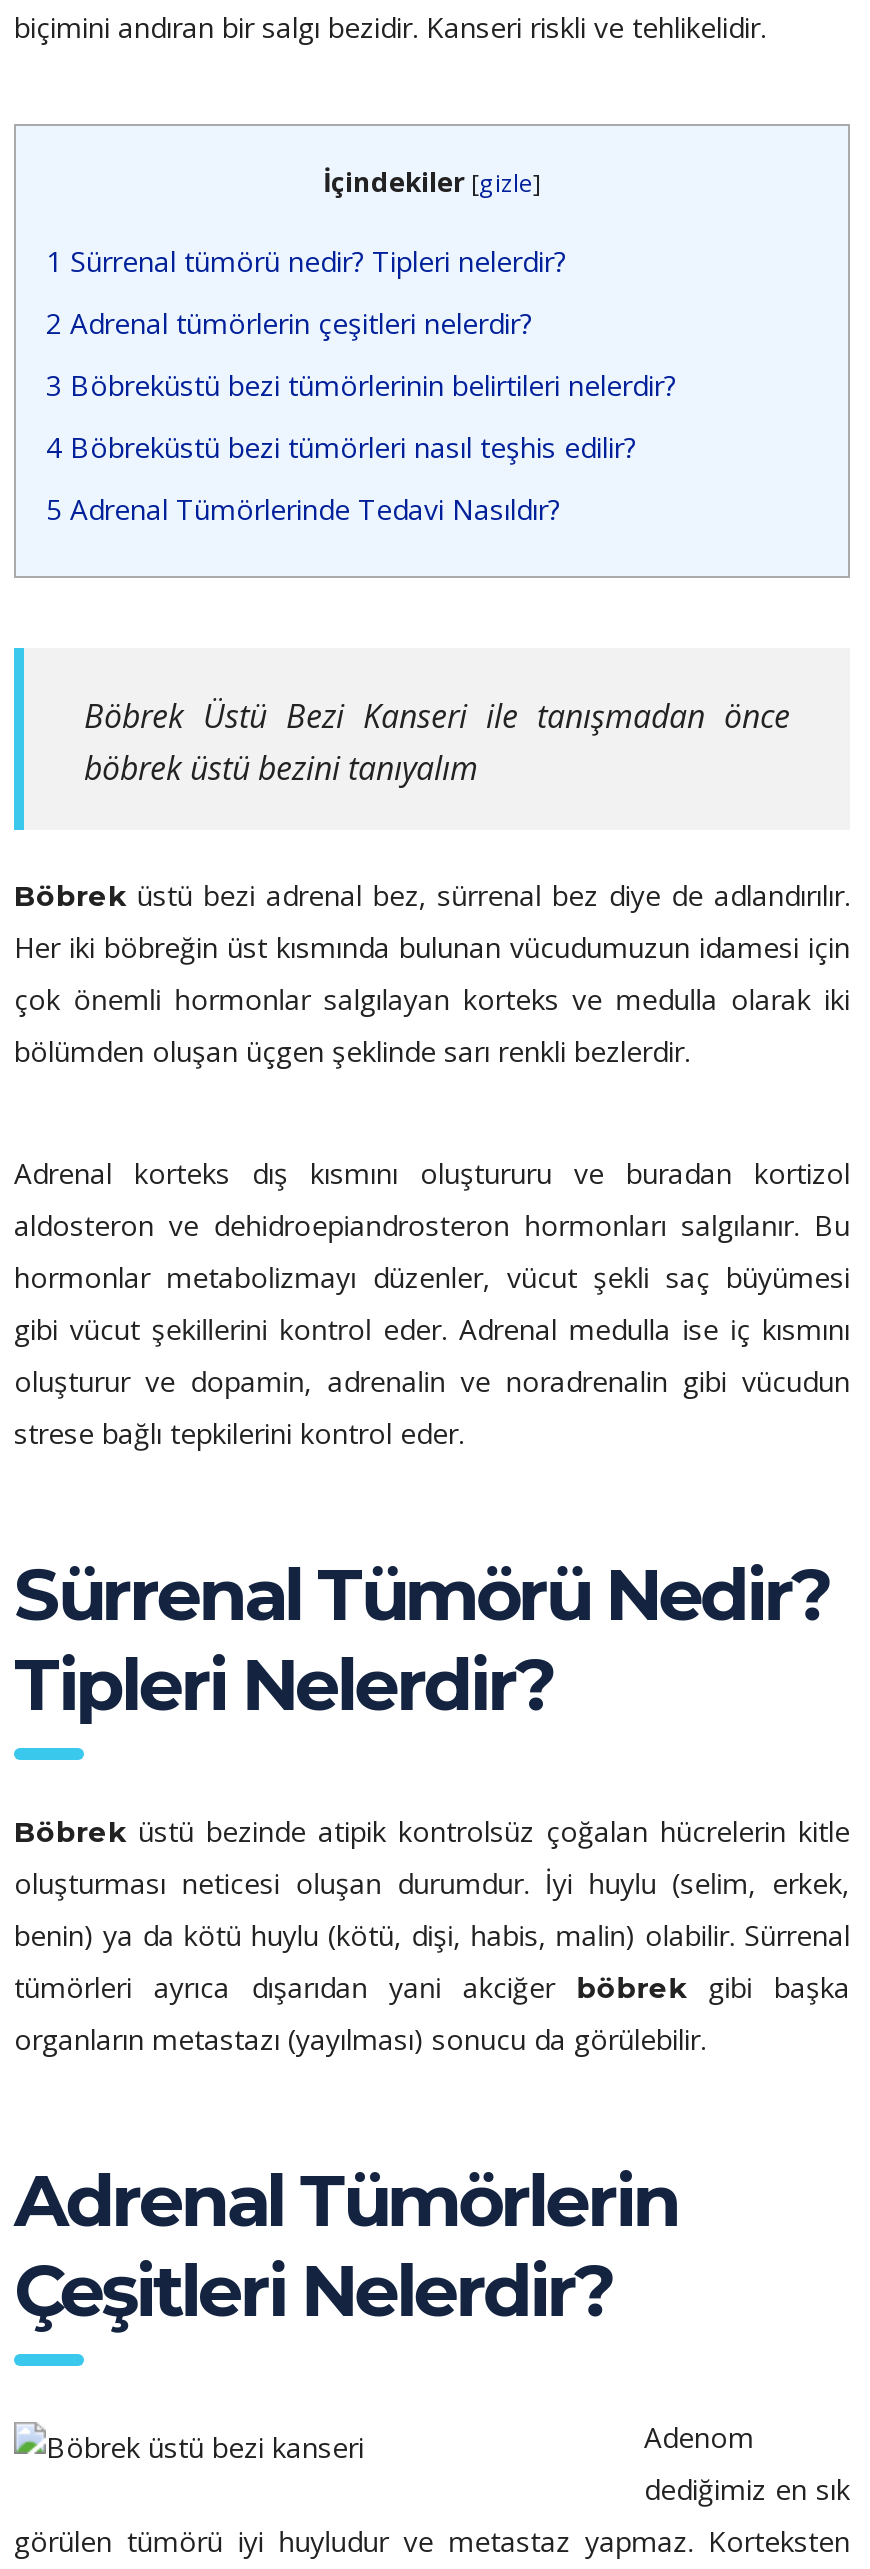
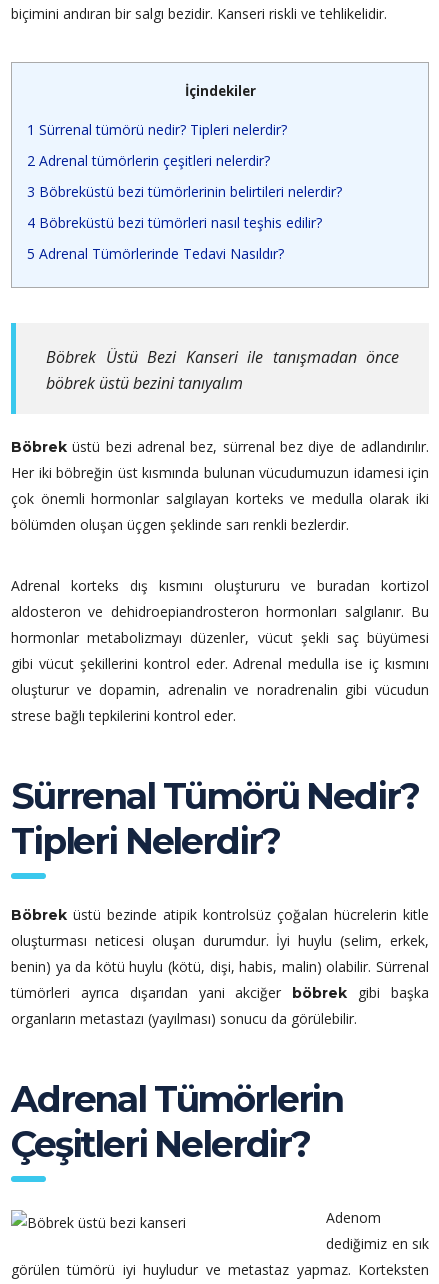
- İçindekiler [gizle]
+ İçindekiler
